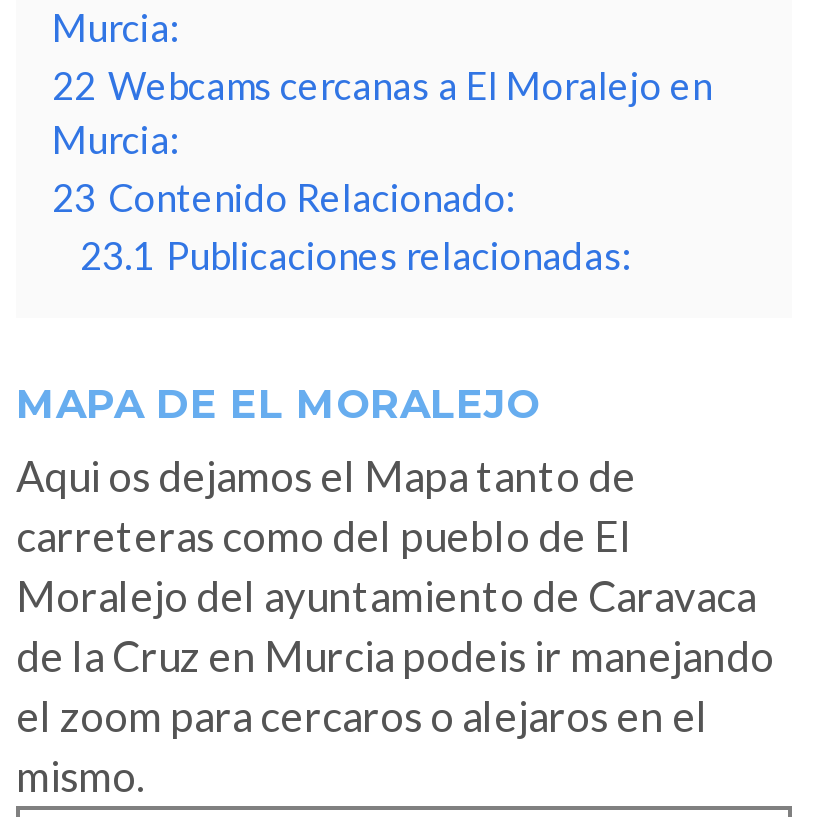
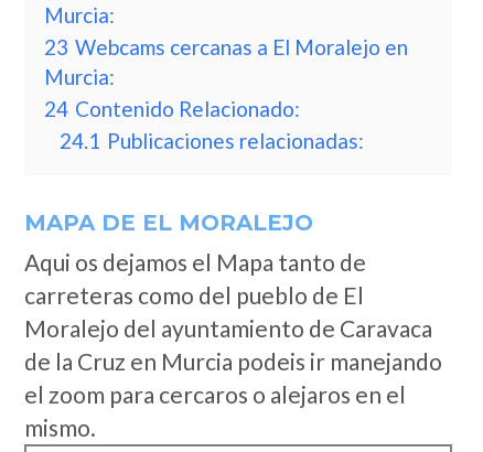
- 22 Webcams cercanas a El Moralejo en
+ 23 Webcams cercanas a El Moralejo en

- 23 Contenido Relacionado:
+ 24 Contenido Relacionado:

- 23.1 Publicaciones relacionadas:
+ 24.1 Publicaciones relacionadas:
